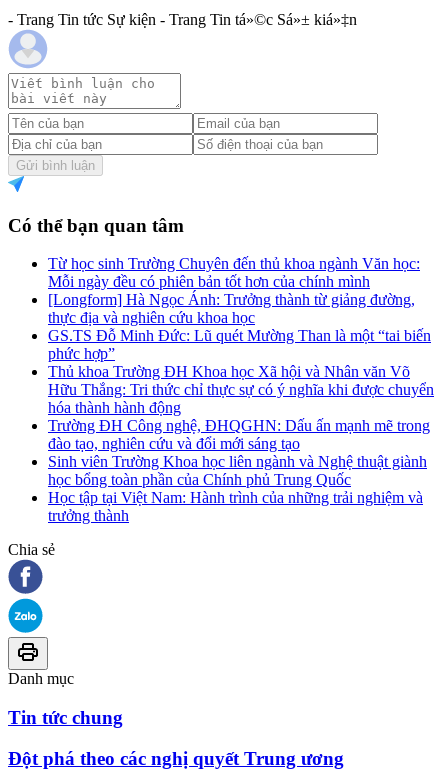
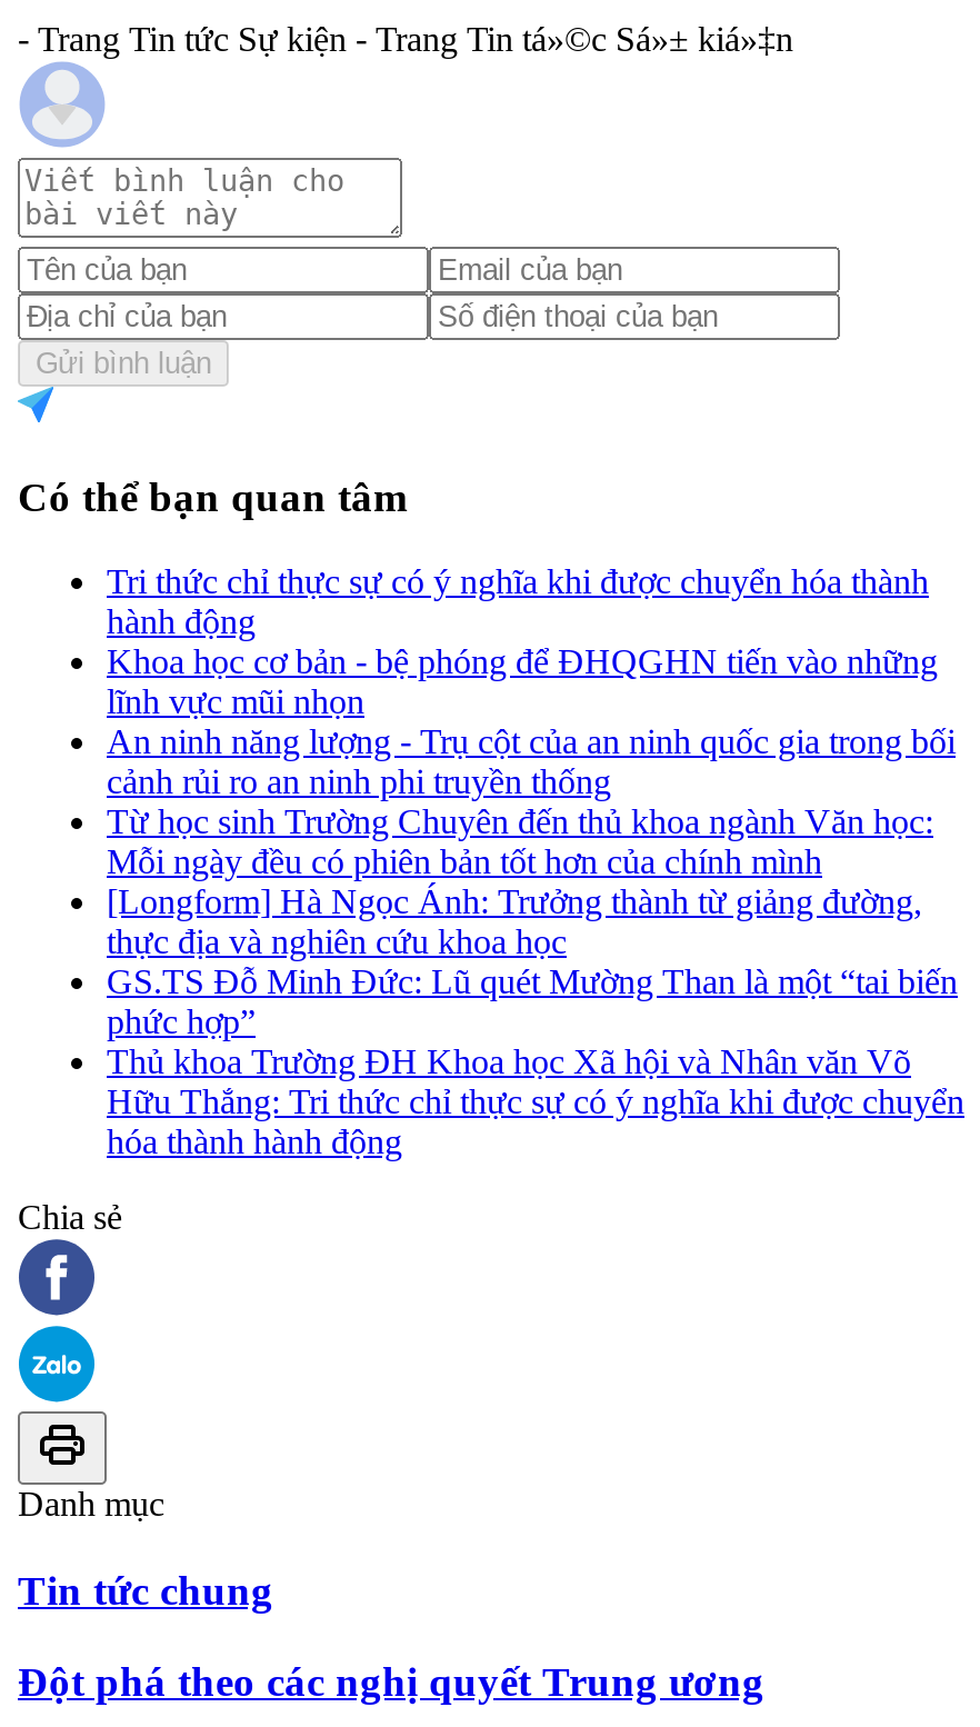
+ Tri thức chỉ thực sự có ý nghĩa khi được chuyển hóa thành
+ hành động
+ Khoa học cơ bản - bệ phóng để ĐHQGHN tiến vào những
+ lĩnh vực mũi nhọn
+ An ninh năng lượng - Trụ cột của an ninh quốc gia trong bối
+ cảnh rủi ro an ninh phi truyền thống

moved down: Từ học sinh Trường Chuyên đến thủ khoa ngành Văn học: | Mỗi ngày đều có phiên bản tốt hơn của chính mình | [Longform] Hà Ngọc Ánh: Trưởng thành từ giảng đường, | ... | Hữu Thắng: Tri thức chỉ thực sự có ý nghĩa khi được chuyển | hóa thành hành động

- Trường ĐH Công nghệ, ĐHQGHN: Dấu ấn mạnh mẽ trong
- đào tạo, nghiên cứu và đổi mới sáng tạo
- Sinh viên Trường Khoa học liên ngành và Nghệ thuật giành
- học bổng toàn phần của Chính phủ Trung Quốc
- Học tập tại Việt Nam: Hành trình của những trải nghiệm và
- trưởng thành
